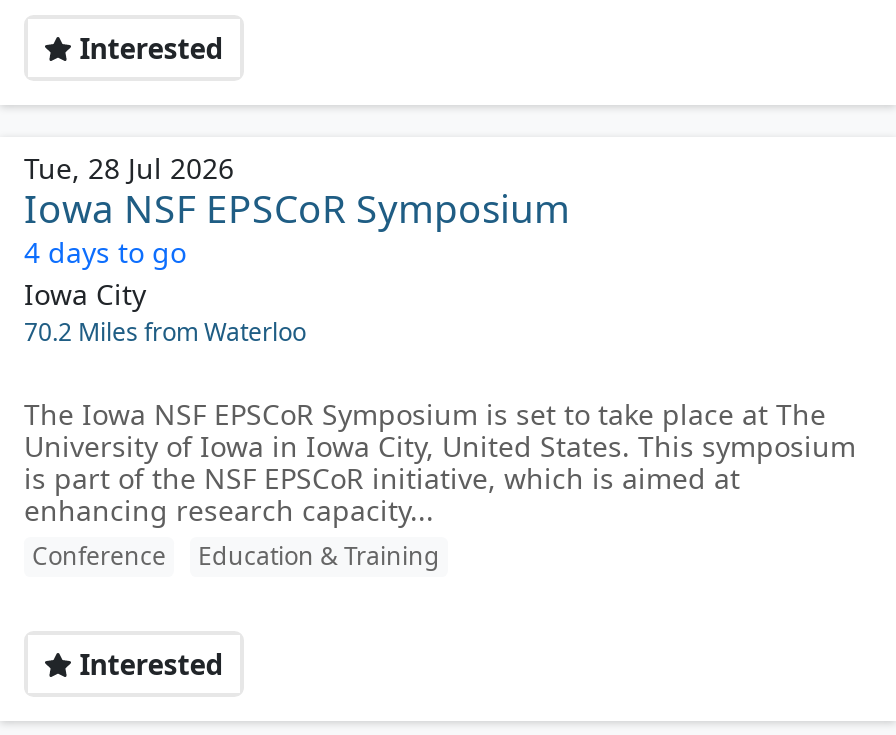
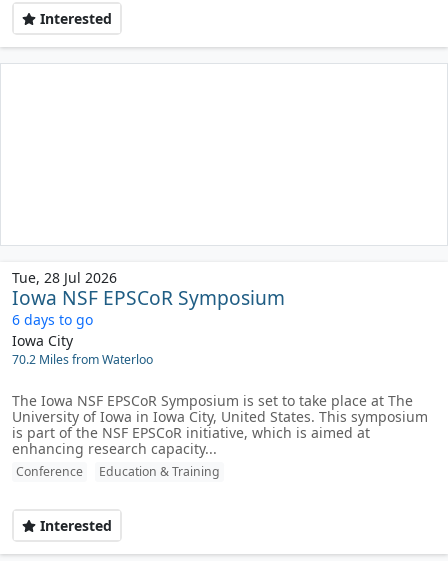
- 4 days to go
+ 6 days to go
